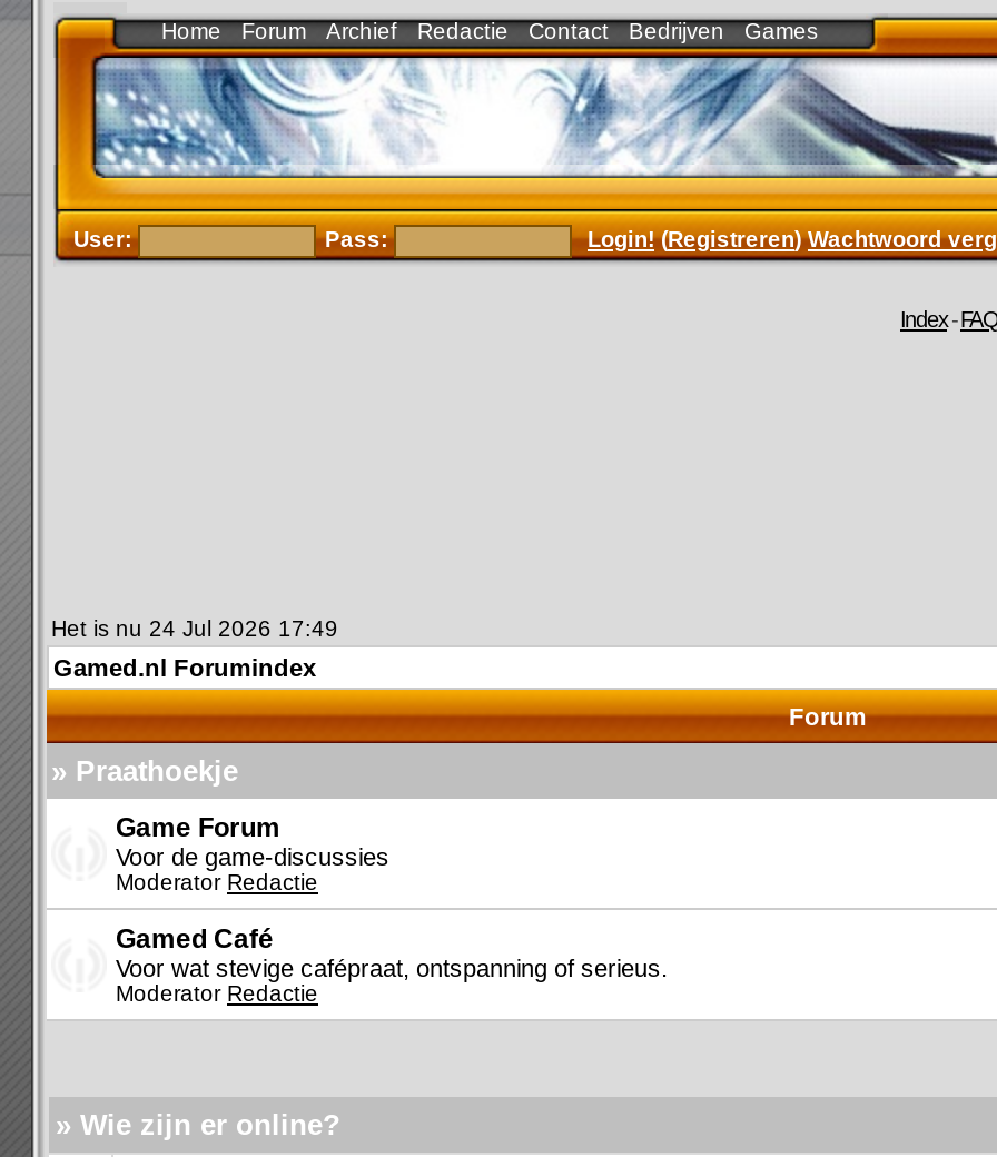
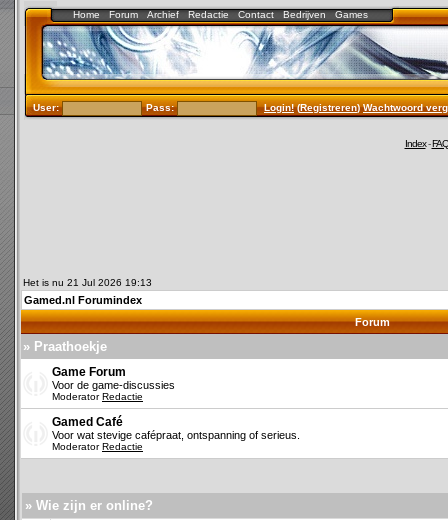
- Het is nu 24 Jul 2026 17:49
+ Het is nu 21 Jul 2026 19:13
